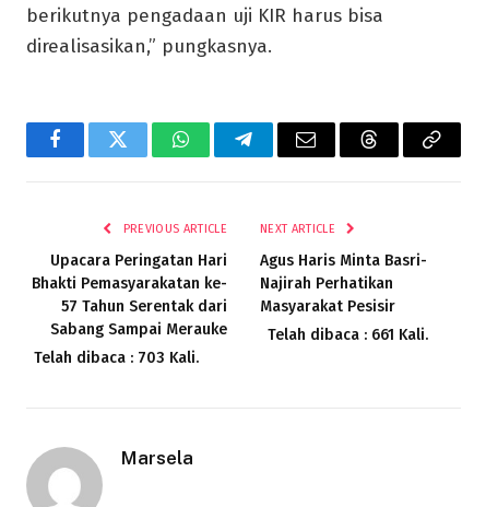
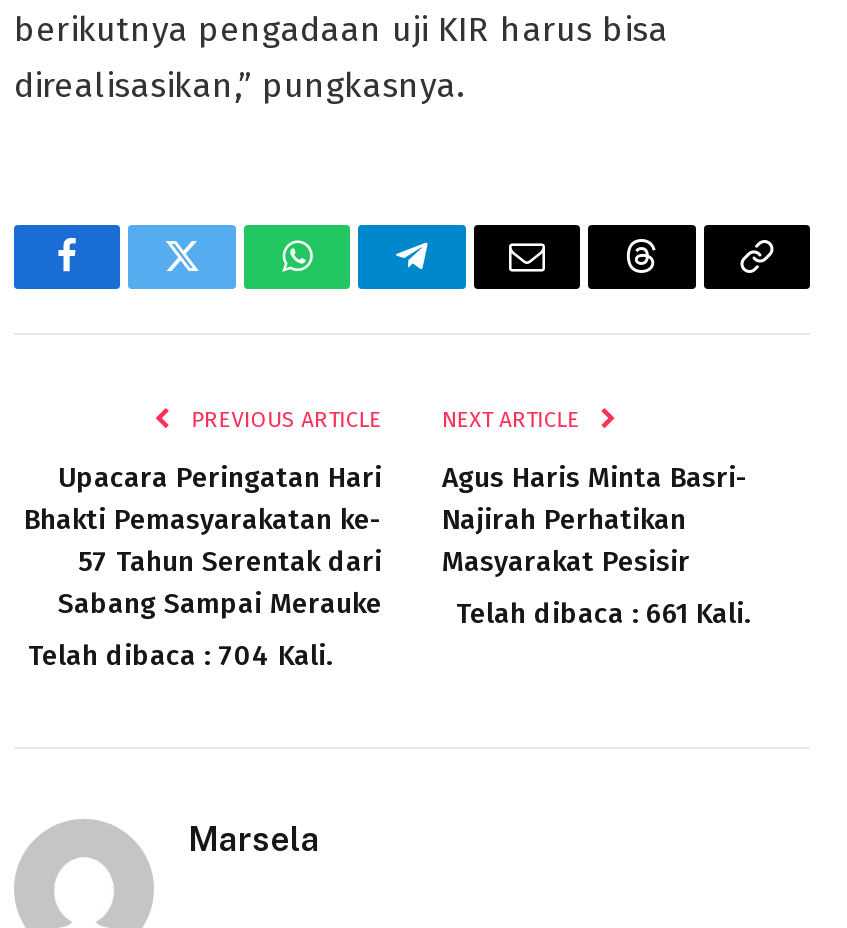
- Telah dibaca : 703 Kali.
+ Telah dibaca : 704 Kali.
